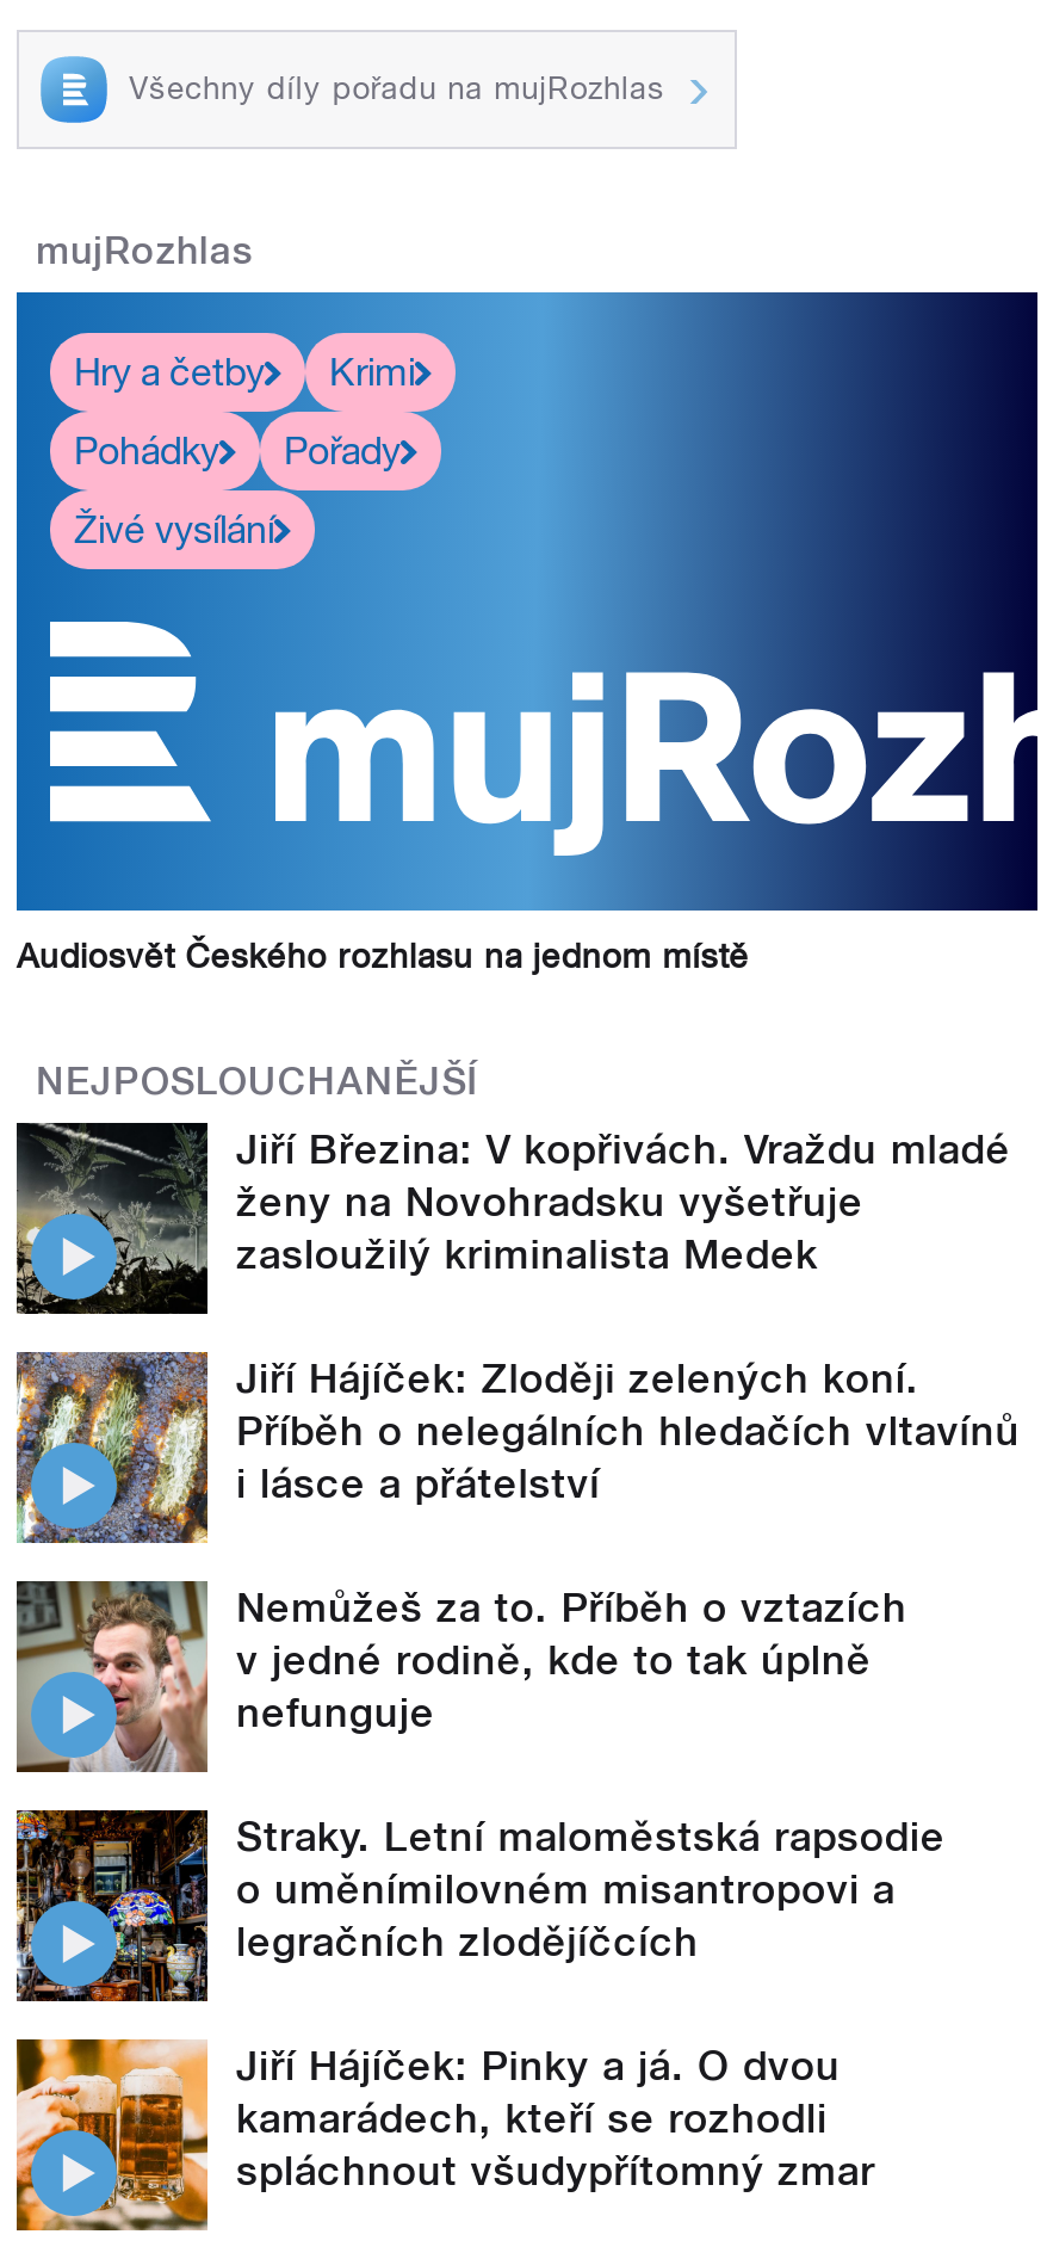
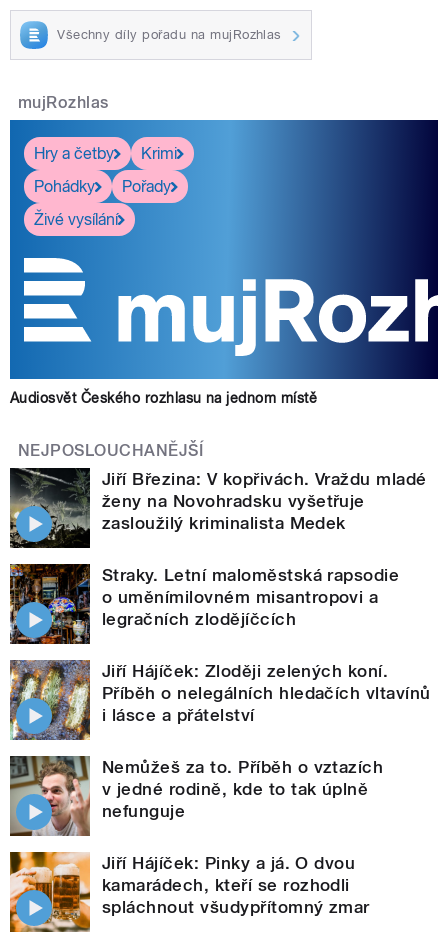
moved down: [image] | Jiří Hájíček: Zloději zelených koní. | Příběh o nelegálních hledačích vltavínů | i lásce a přátelství | Nemůžeš za to. Příběh o vztazích | v jedné rodině, kde to tak úplně | nefunguje

moved up: [image] | Straky. Letní maloměstská rapsodie | o uměnímilovném misantropovi a | legračních zlodějíčcích
